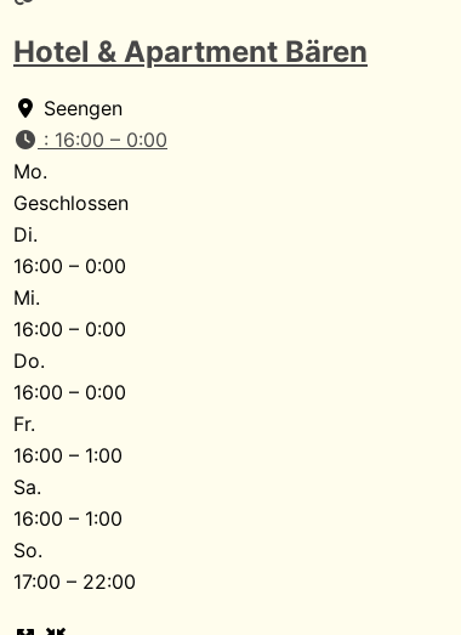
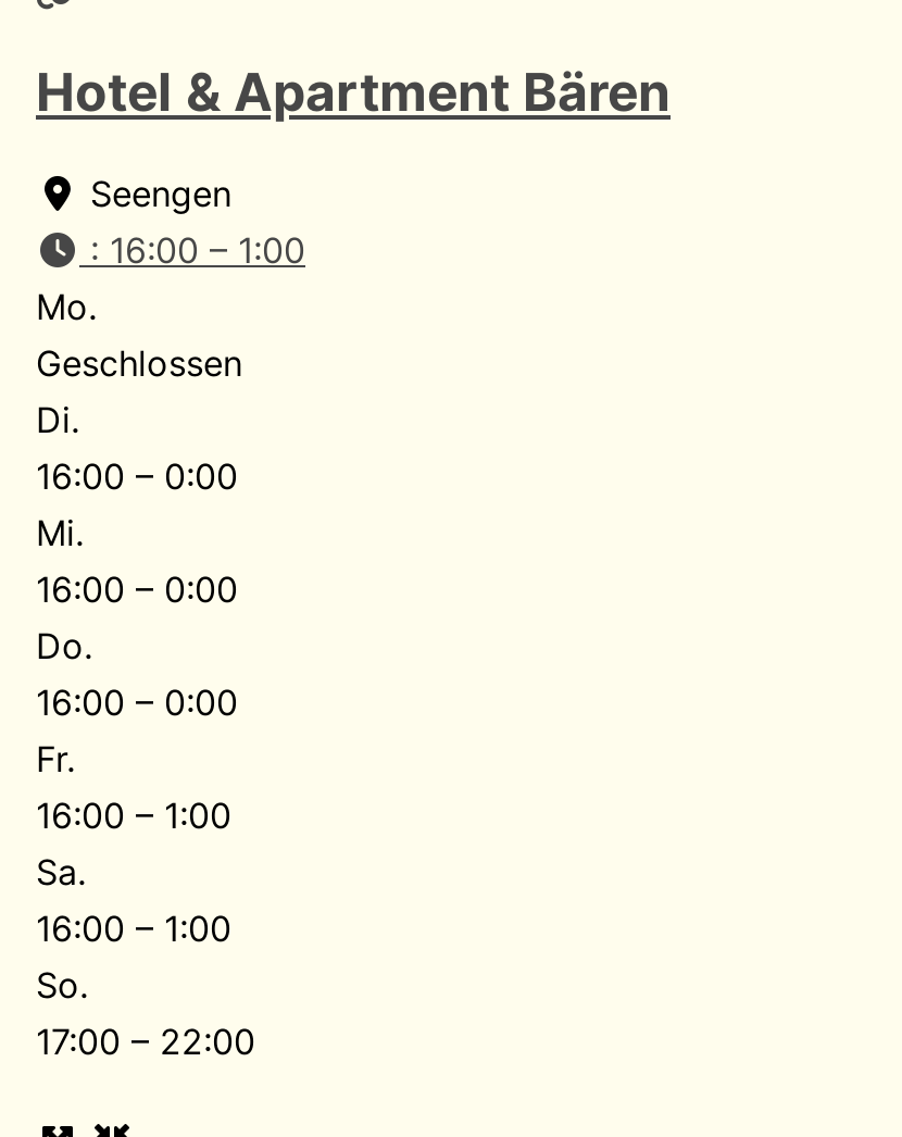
- : 16:00 – 0:00
+ : 16:00 – 1:00
